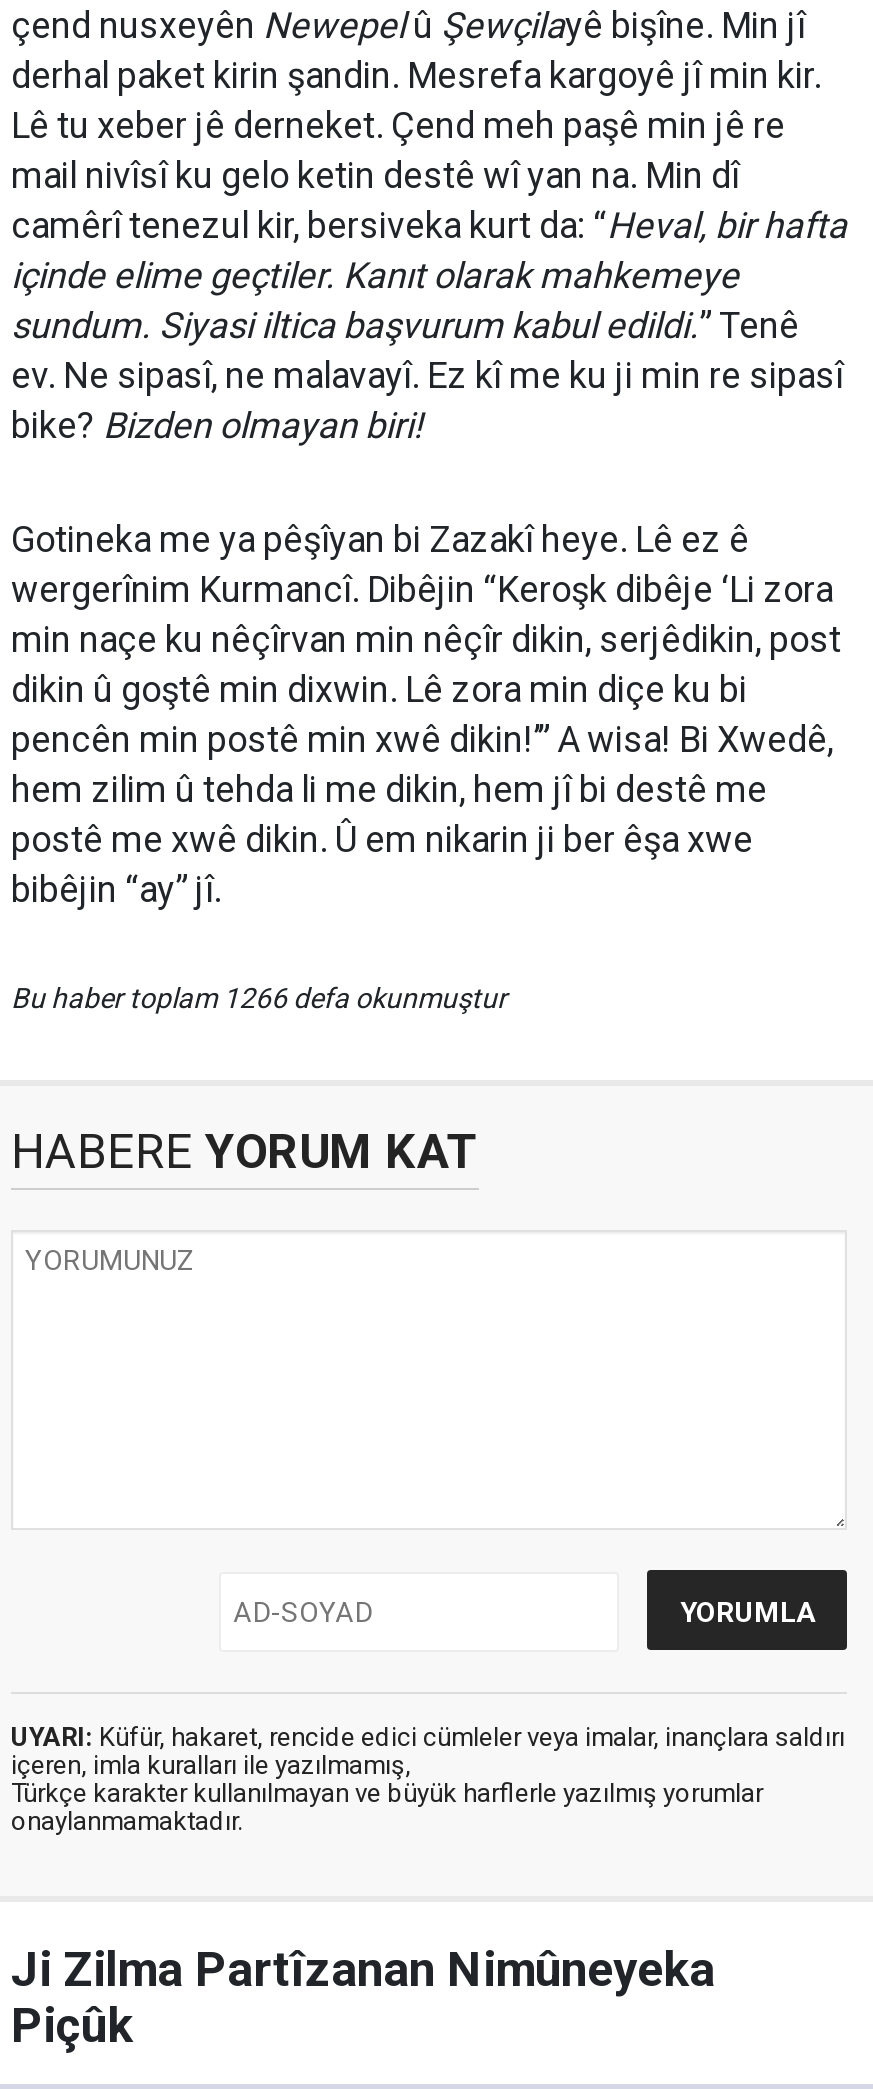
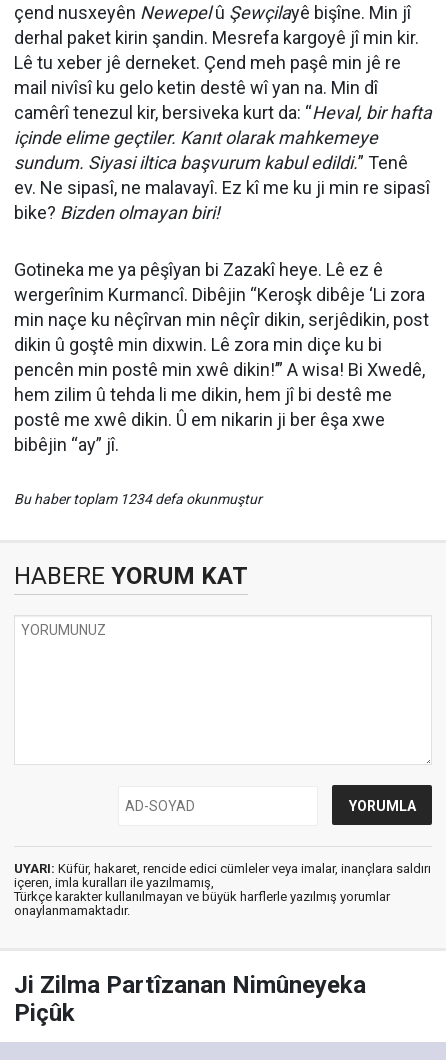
- Bu haber toplam 1266 defa okunmuştur
+ Bu haber toplam 1234 defa okunmuştur
